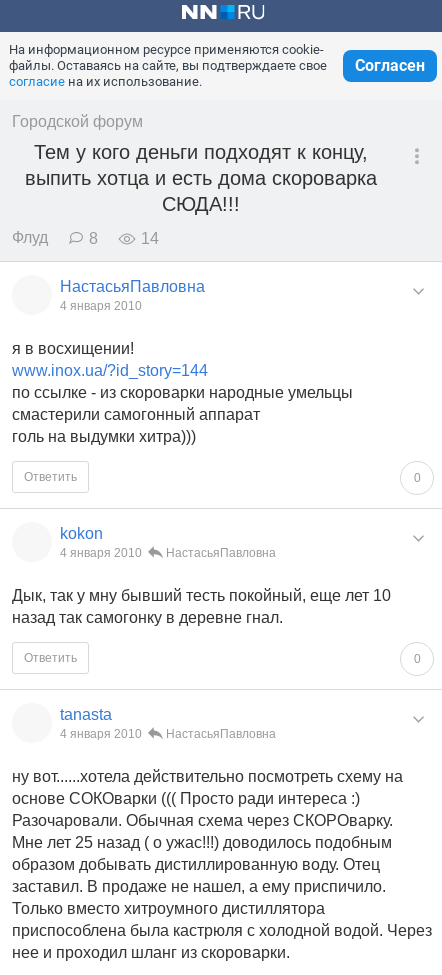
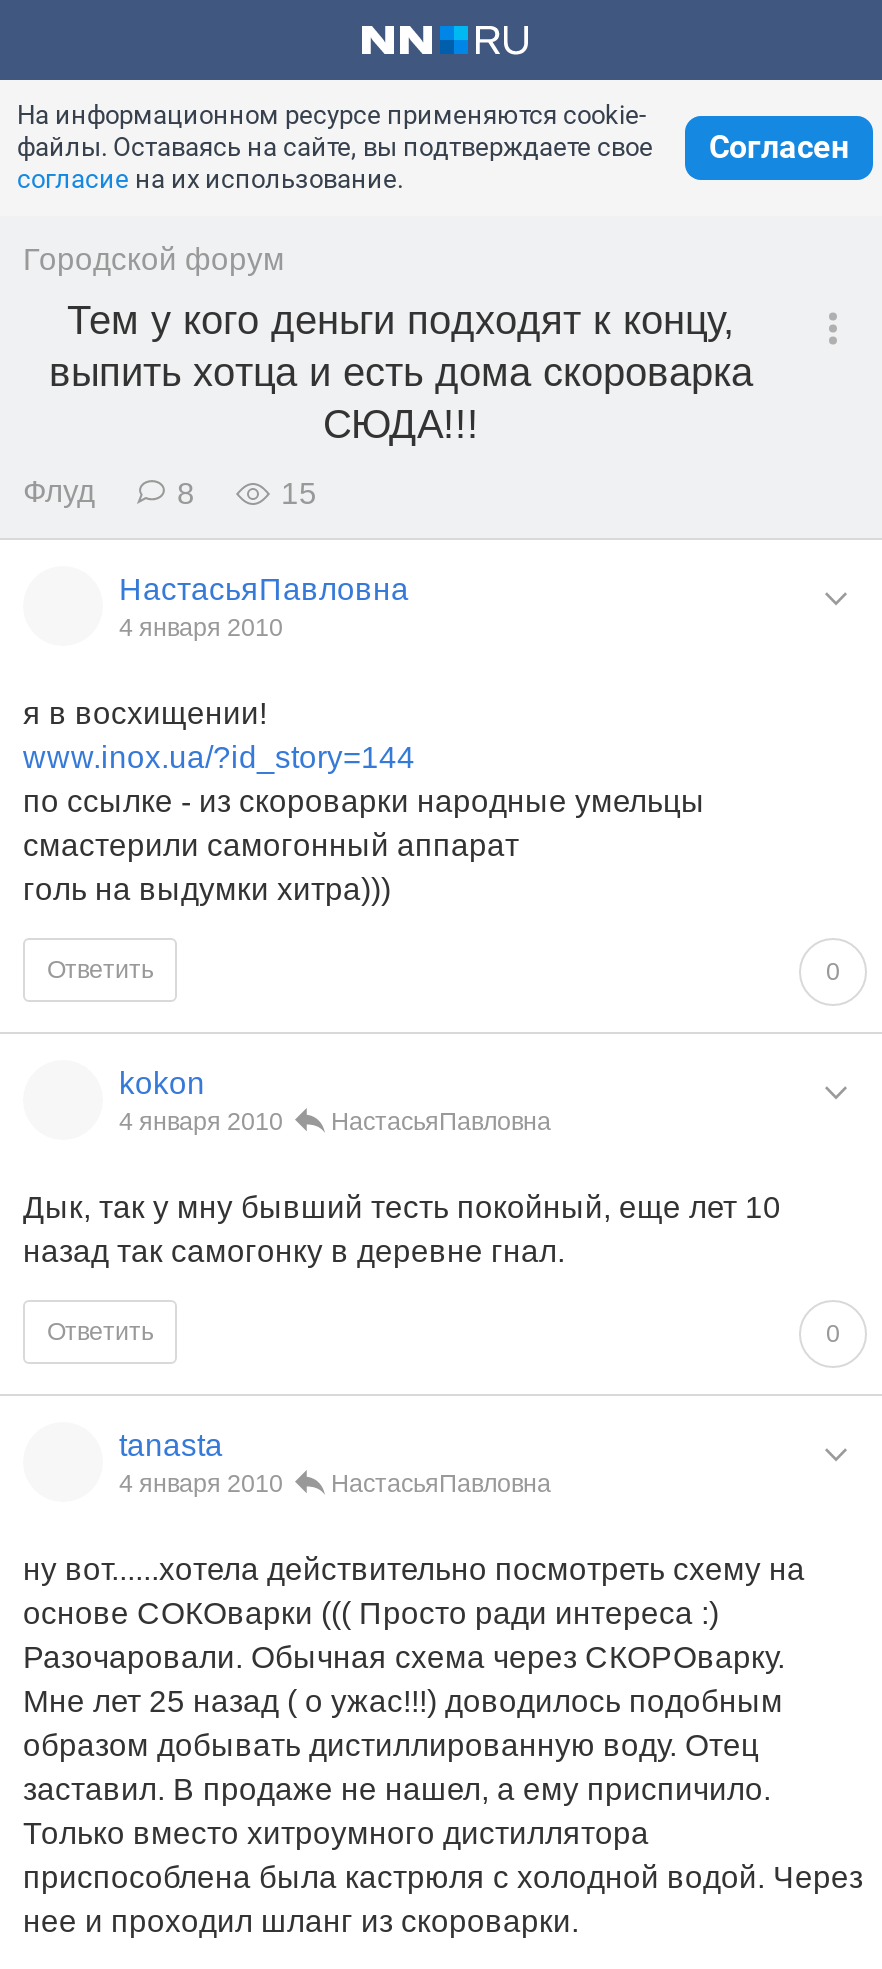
- 14
+ 15
